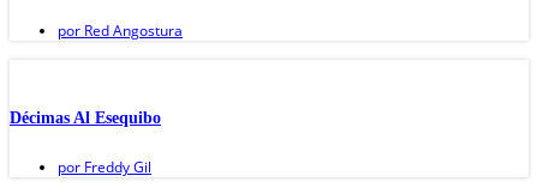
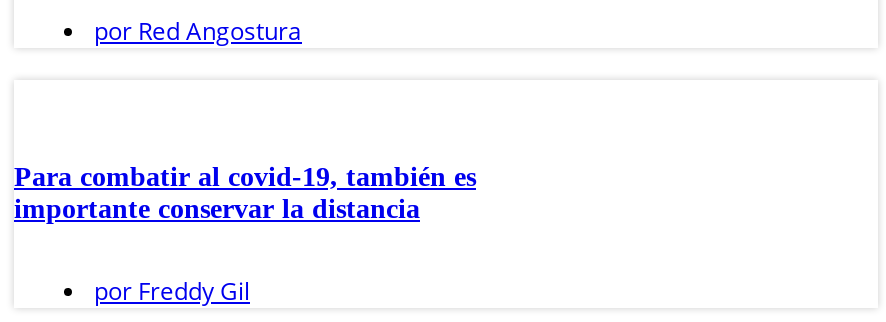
- Décimas Al Esequibo
+ Para combatir al covid-19, también es
+ importante conservar la distancia
